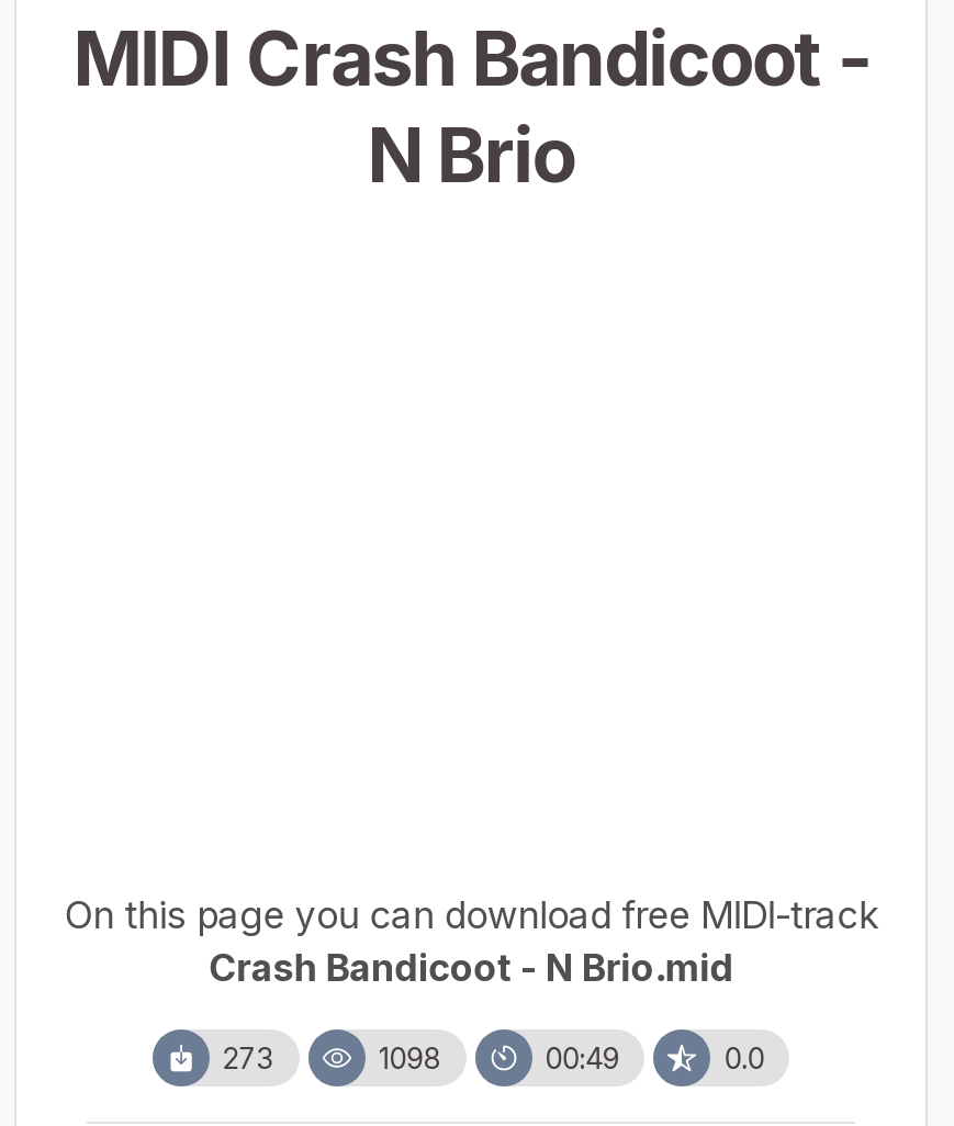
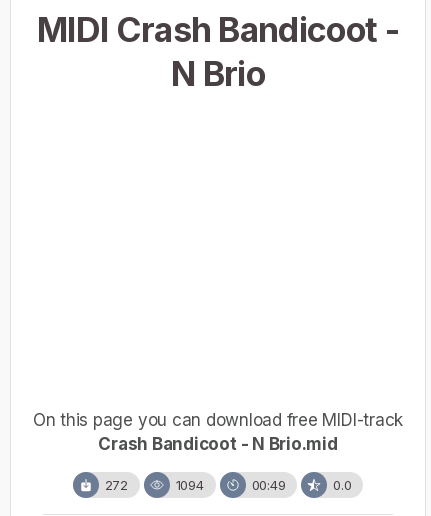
- 273
+ 272

- 1098
+ 1094
